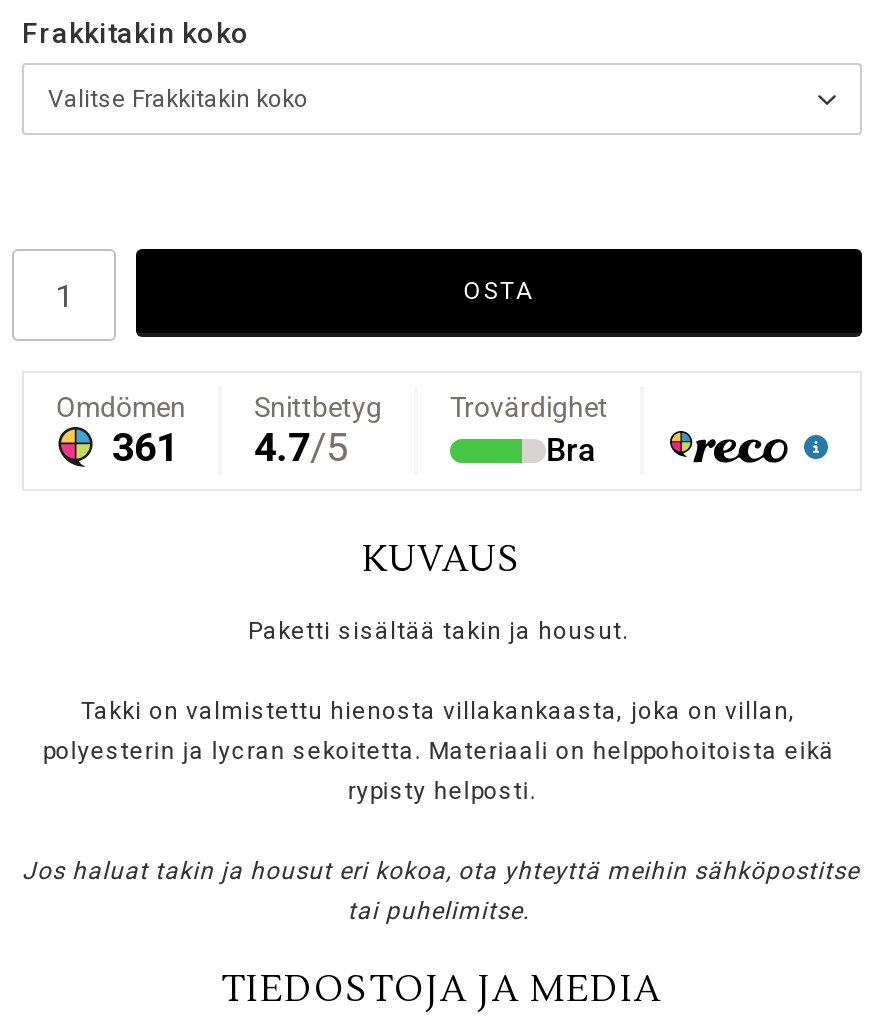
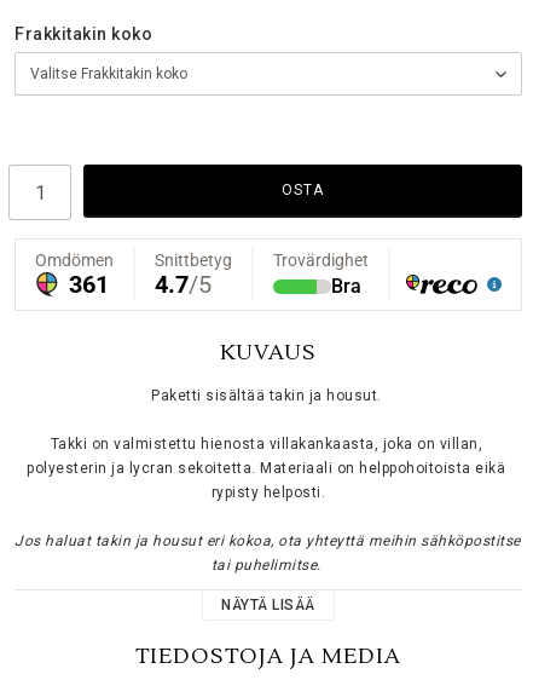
+ NÄYTÄ LISÄÄ
